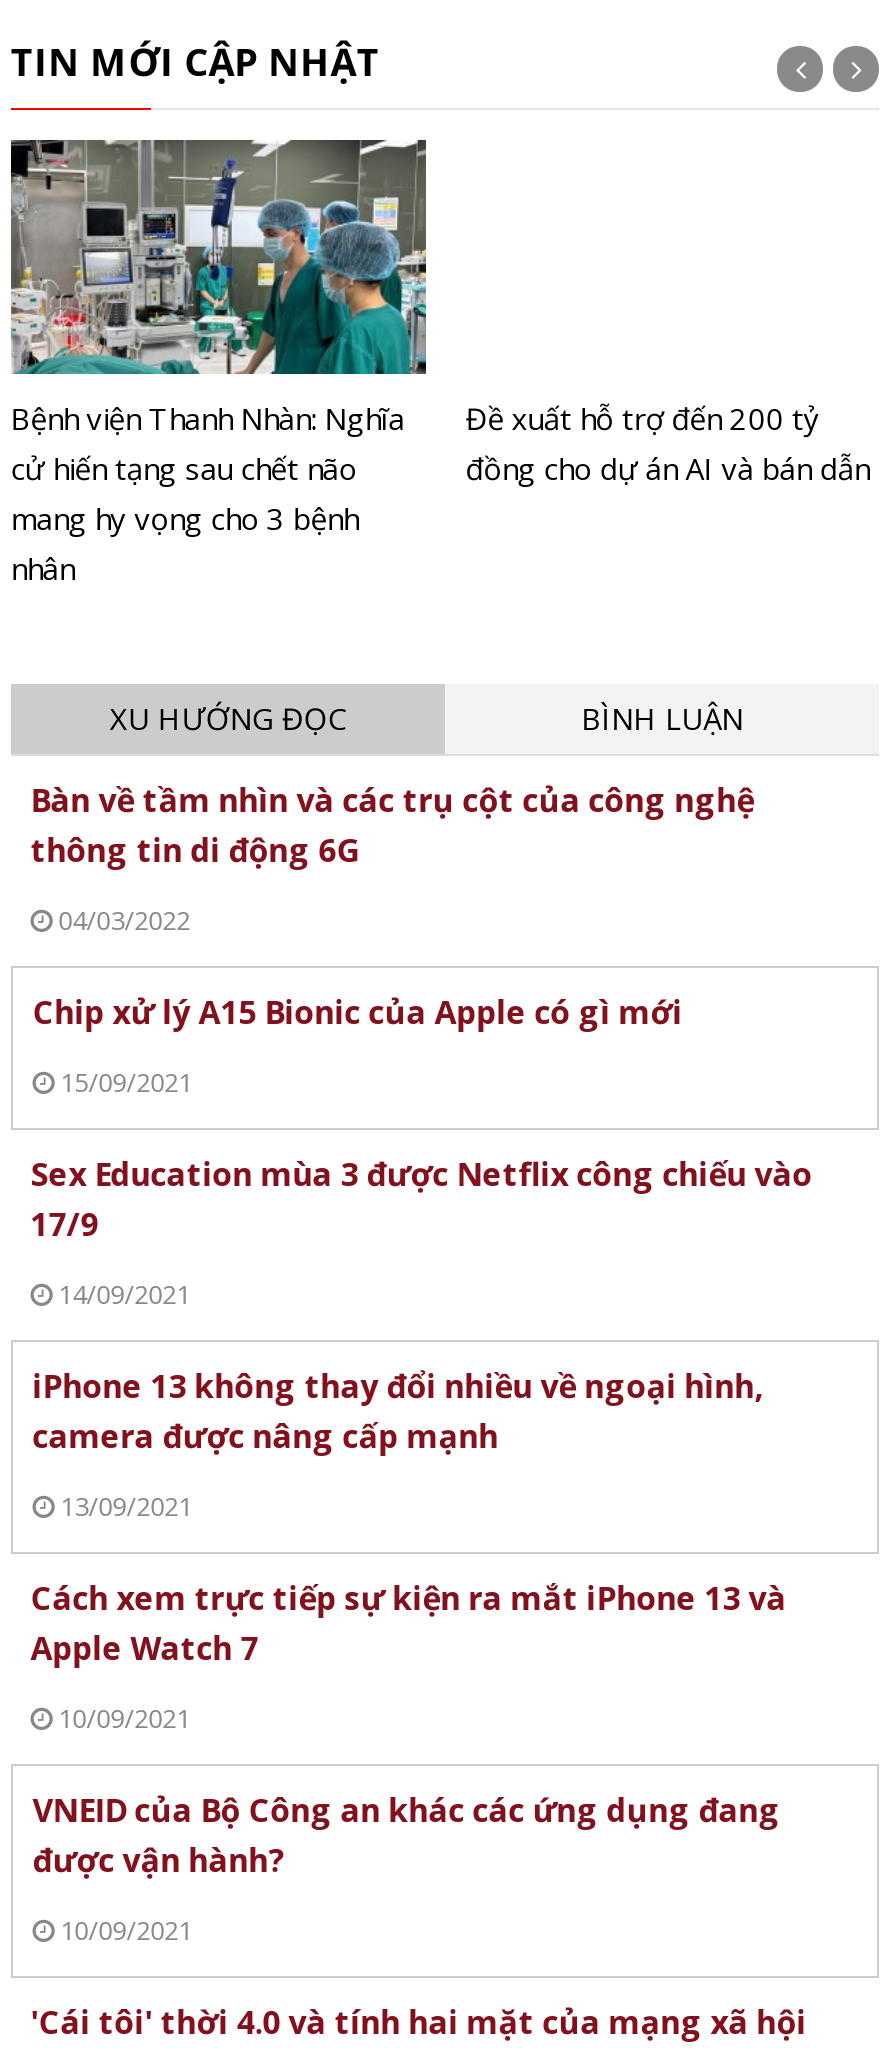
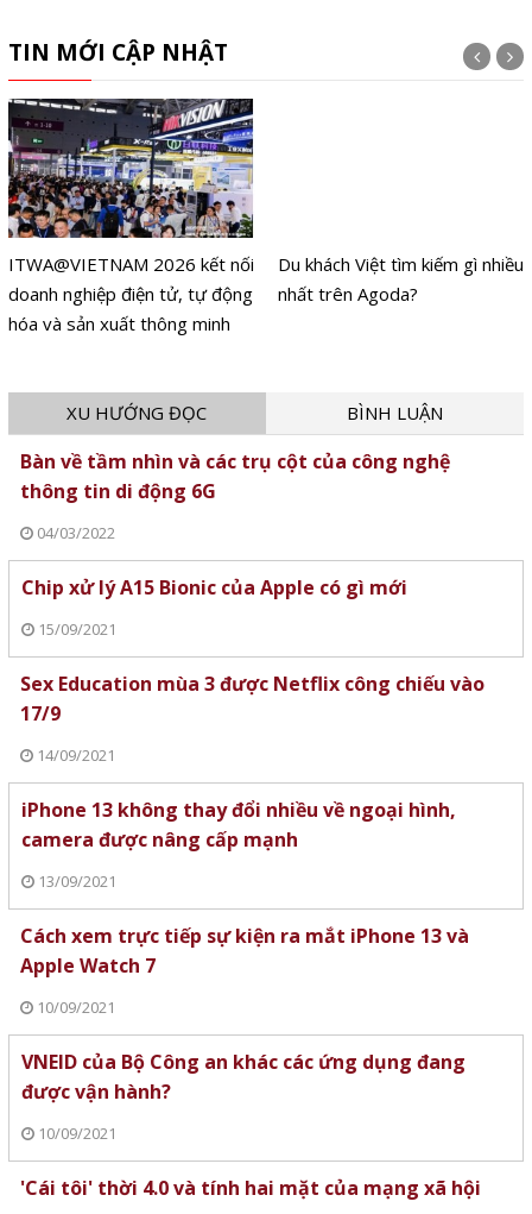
- [image]
- Bệnh viện Thanh Nhàn: Nghĩa
- cử hiến tạng sau chết não
- mang hy vọng cho 3 bệnh
- nhân
+ [image]
+ ITWA@VIETNAM 2026 kết nối
+ doanh nghiệp điện tử, tự động
+ hóa và sản xuất thông minh

- Đề xuất hỗ trợ đến 200 tỷ
- đồng cho dự án AI và bán dẫn
+ Du khách Việt tìm kiếm gì nhiều
+ nhất trên Agoda?
